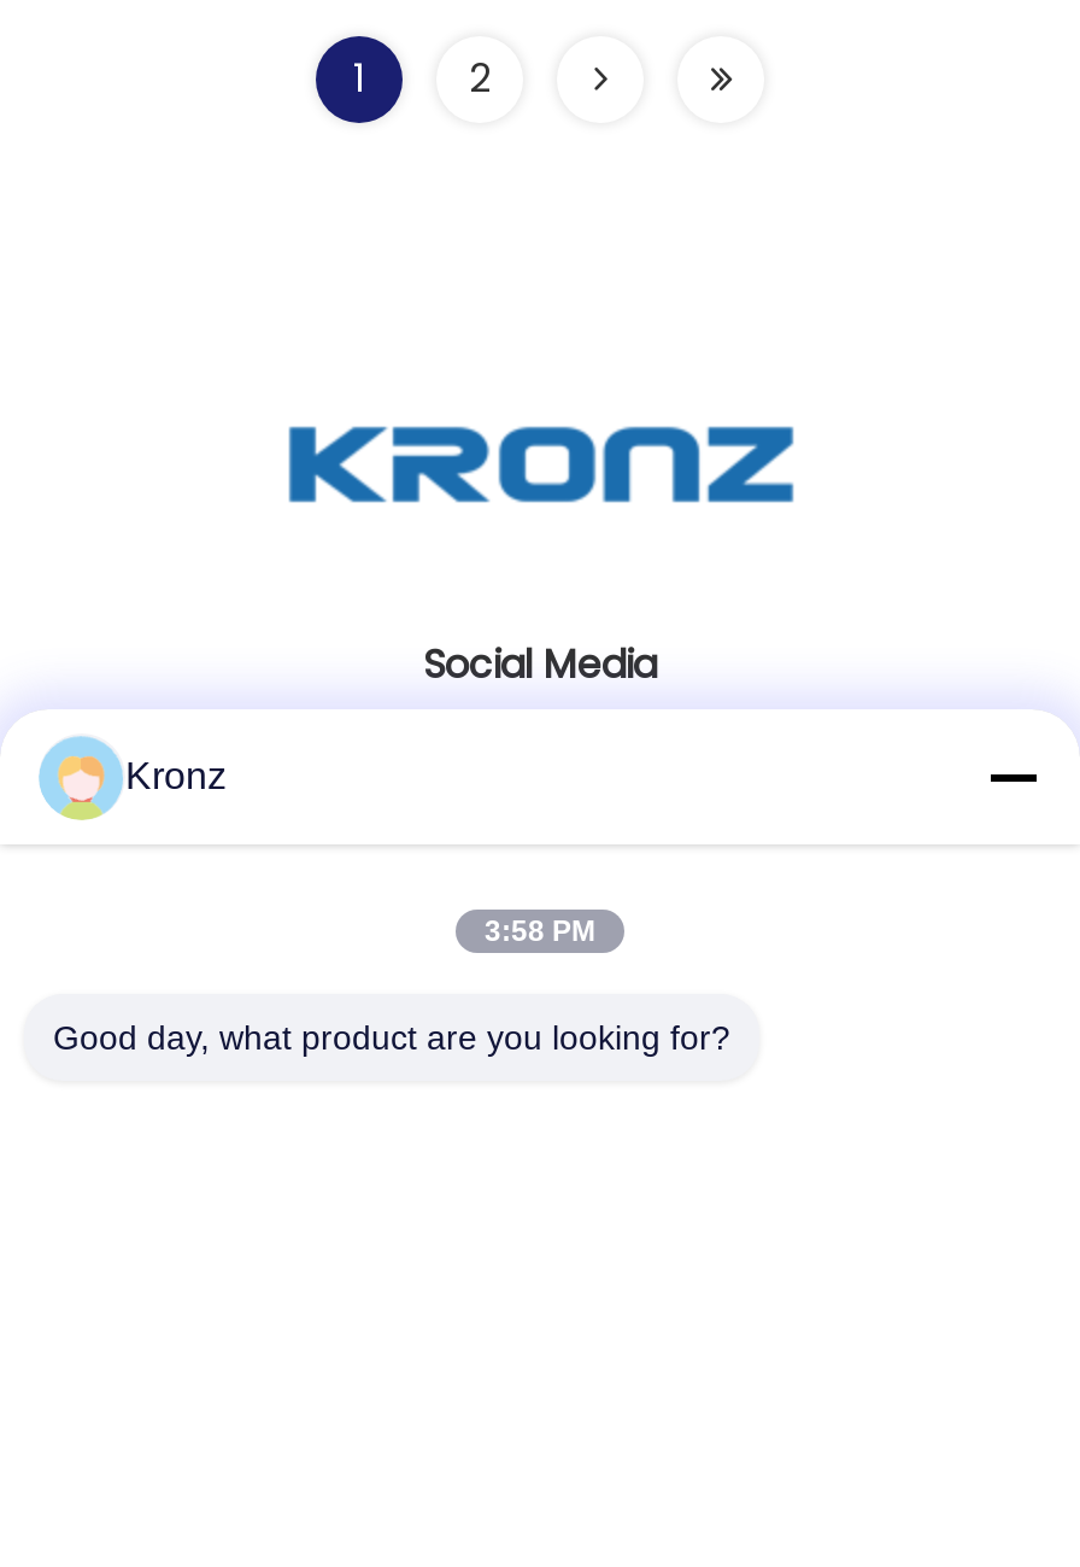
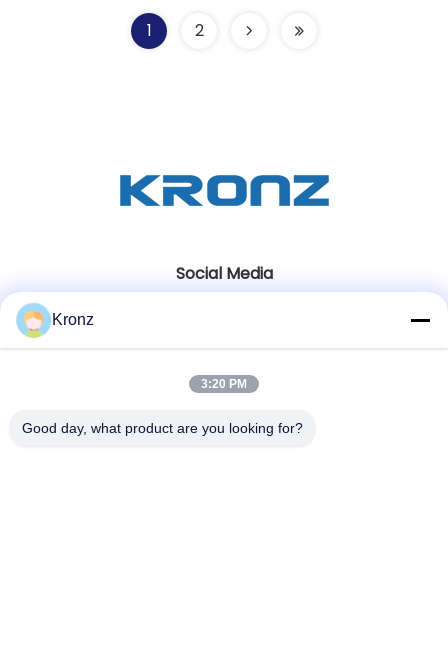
- 3:58 PM
+ 3:20 PM
